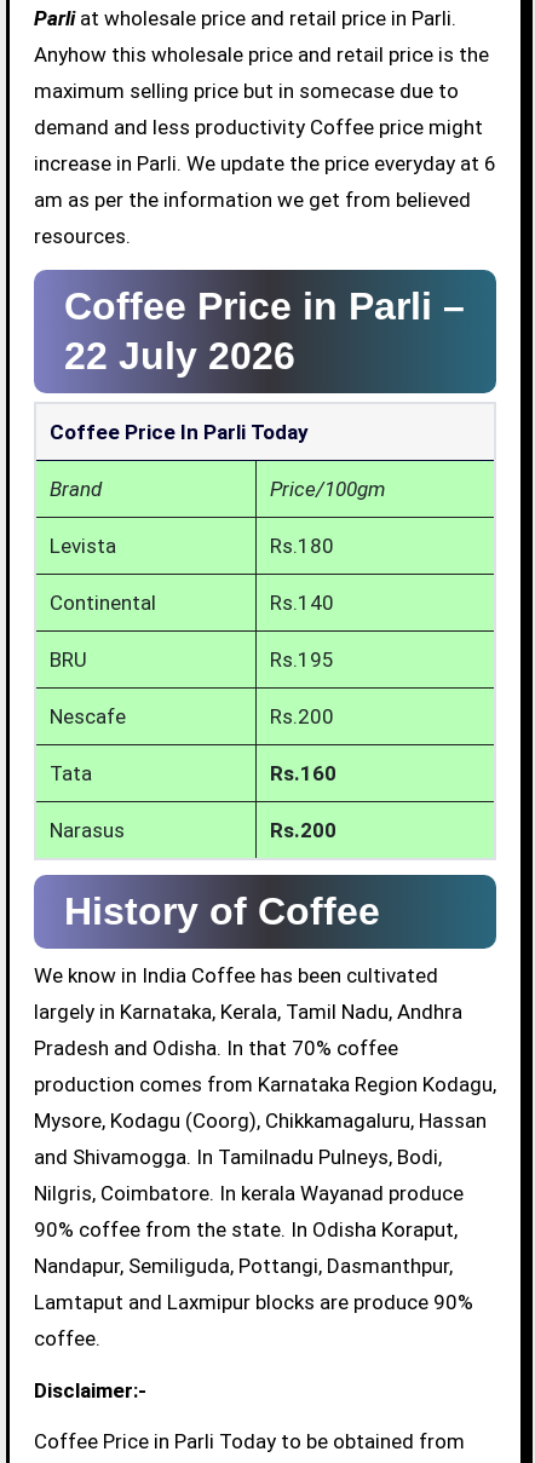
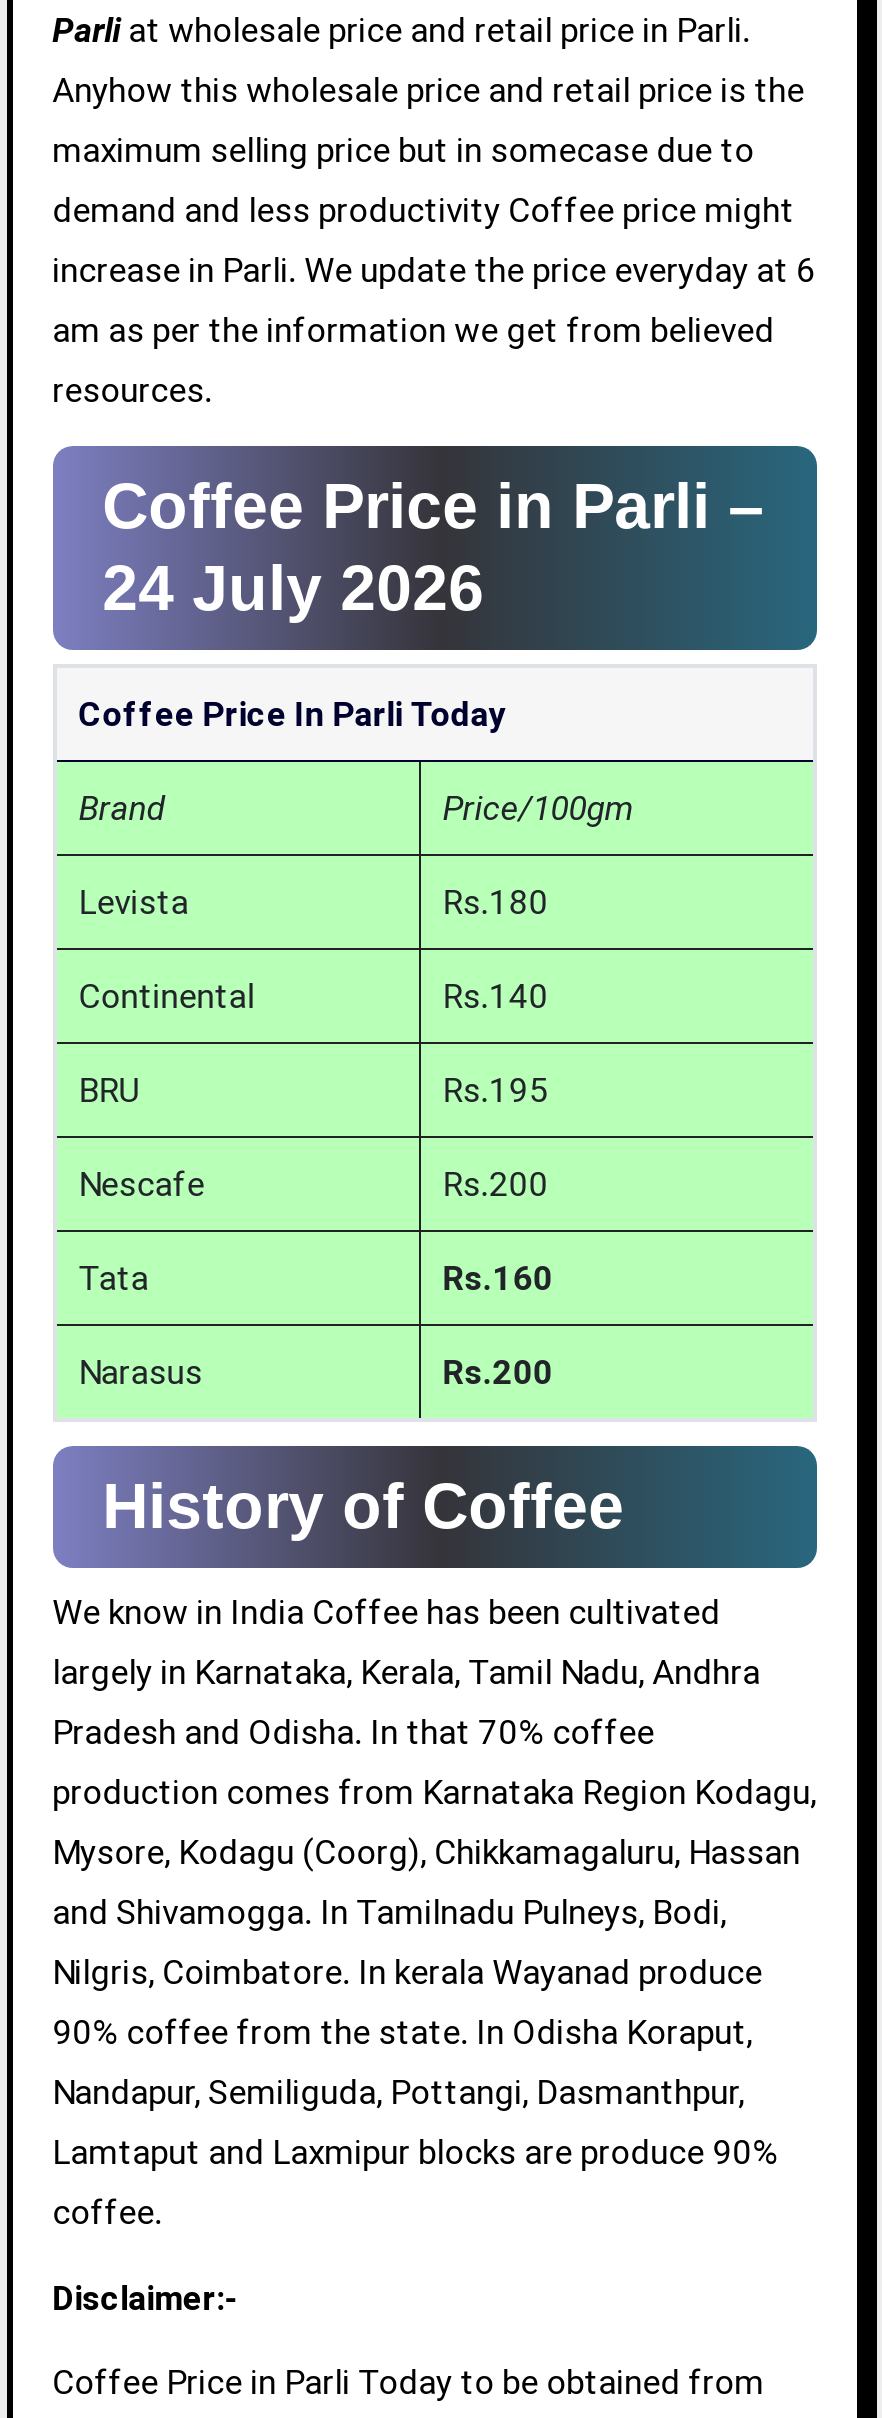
- 22 July 2026
+ 24 July 2026
